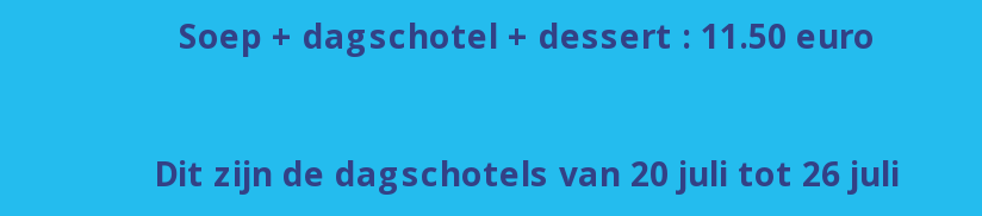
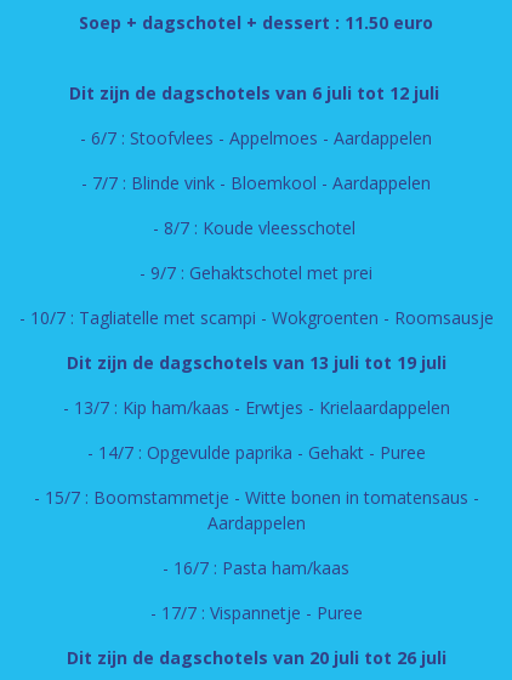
+ Dit zijn de dagschotels van 6 juli tot 12 juli
+ - 6/7 : Stoofvlees - Appelmoes - Aardappelen
+ - 7/7 : Blinde vink - Bloemkool - Aardappelen
+ - 8/7 : Koude vleesschotel
+ - 9/7 : Gehaktschotel met prei
+ - 10/7 : Tagliatelle met scampi - Wokgroenten - Roomsausje
+ Dit zijn de dagschotels van 13 juli tot 19 juli
+ - 13/7 : Kip ham/kaas - Erwtjes - Krielaardappelen
+ - 14/7 : Opgevulde paprika - Gehakt - Puree
+ - 15/7 : Boomstammetje - Witte bonen in tomatensaus -
+ Aardappelen
+ - 16/7 : Pasta ham/kaas
+ - 17/7 : Vispannetje - Puree
